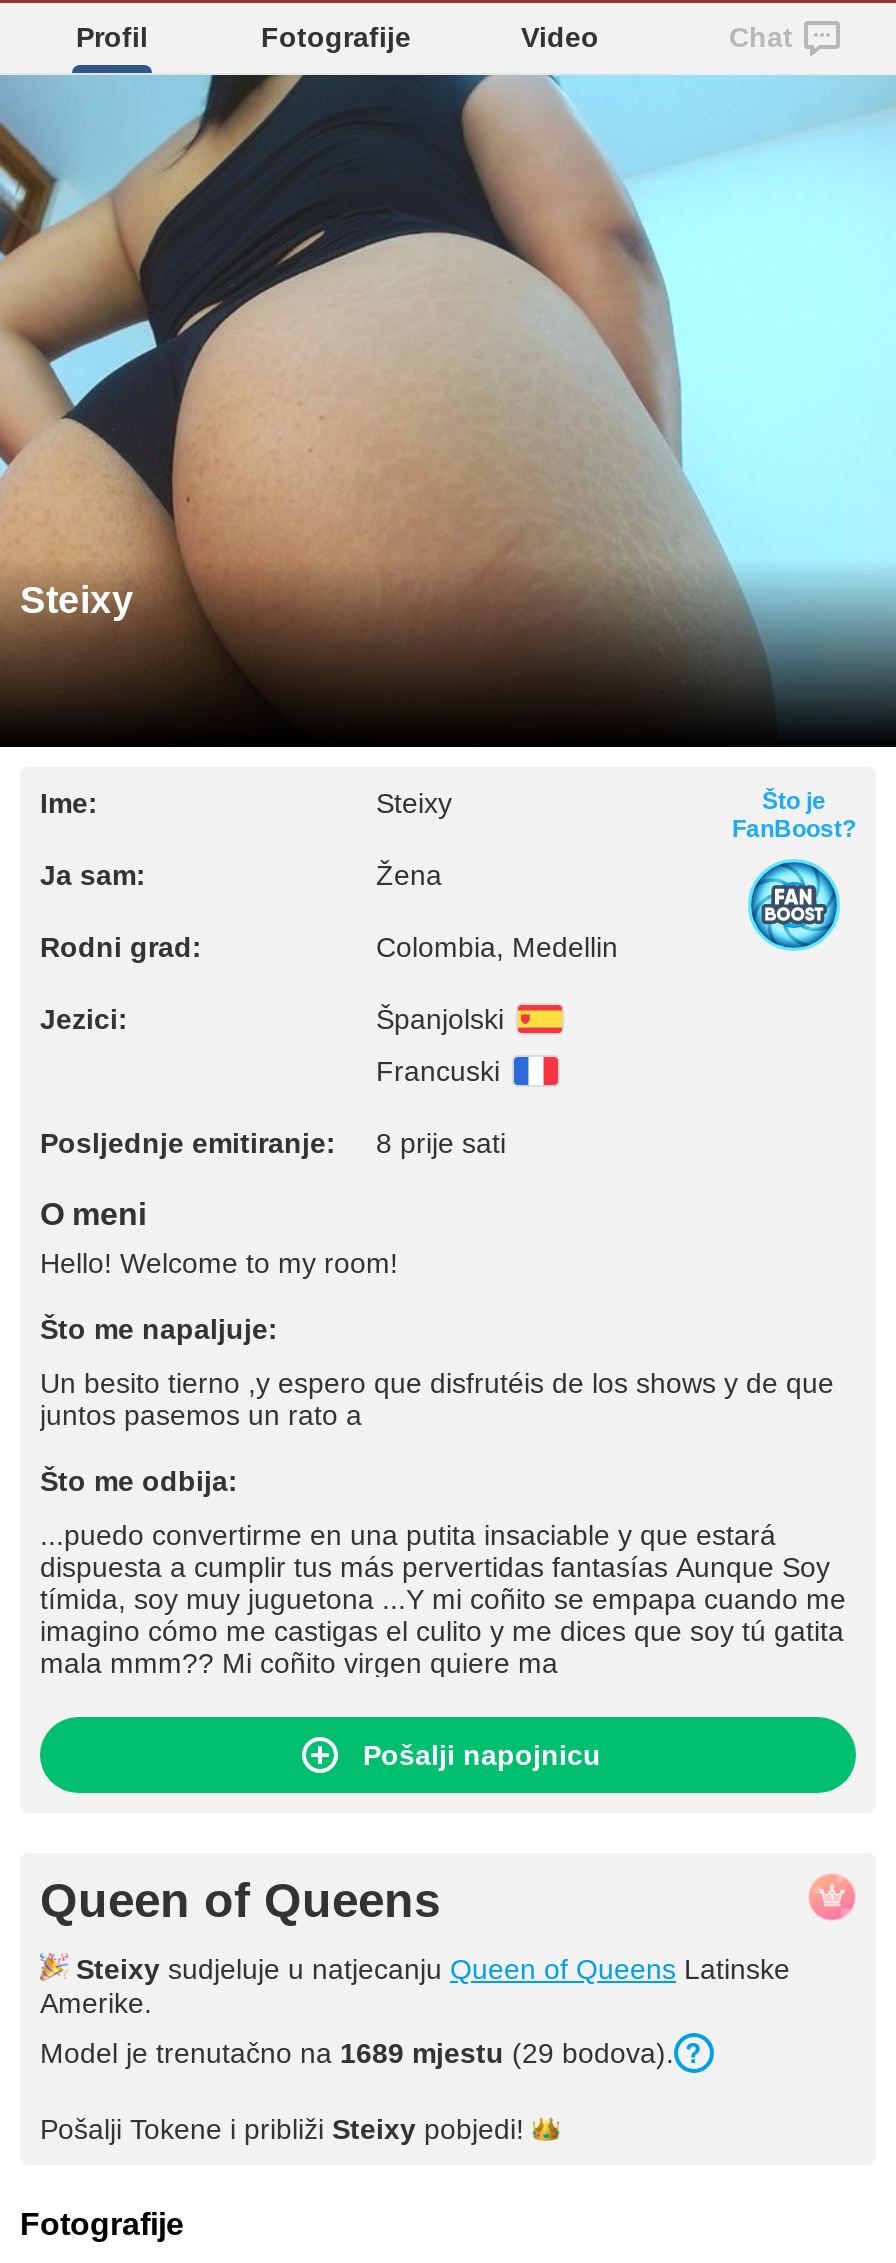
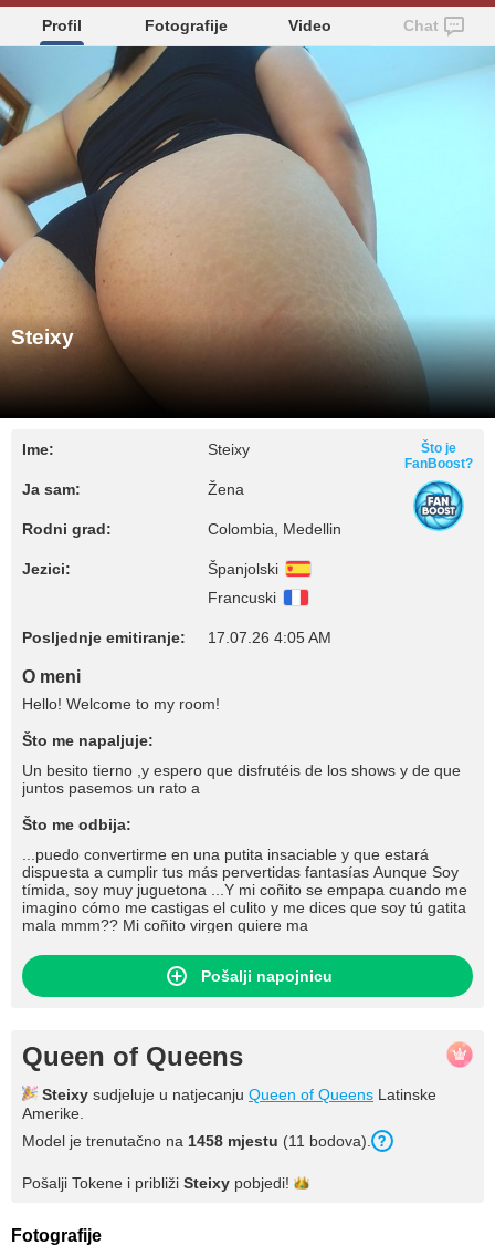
- Posljednje emitiranje: 8 prije sati
+ Posljednje emitiranje: 17.07.26 4:05 AM

- Model je trenutačno na 1689 mjestu (29 bodova).
+ Model je trenutačno na 1458 mjestu (11 bodova).
